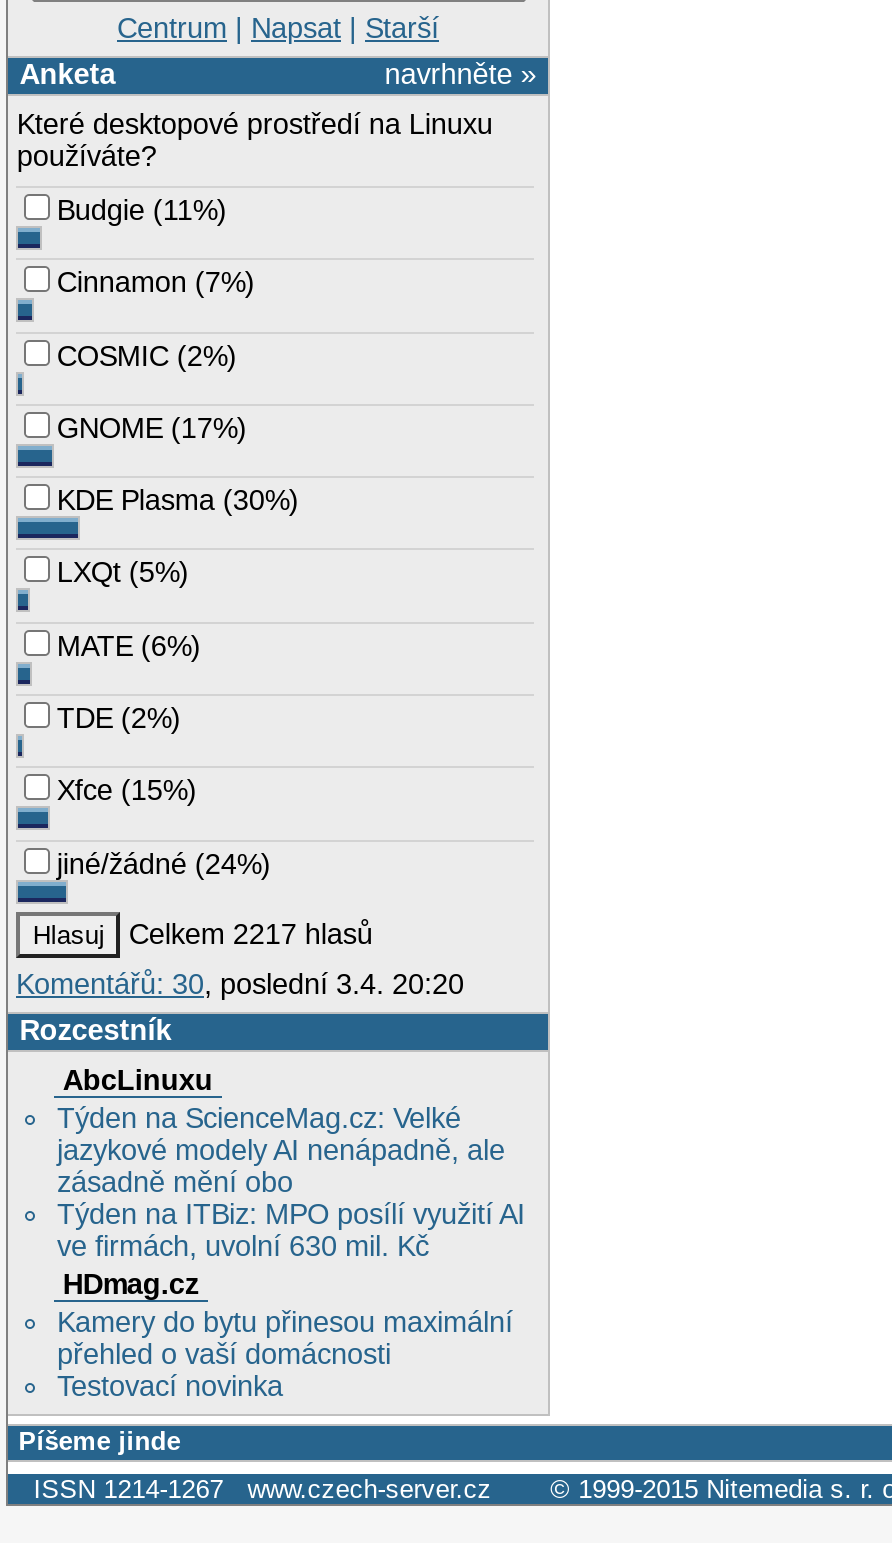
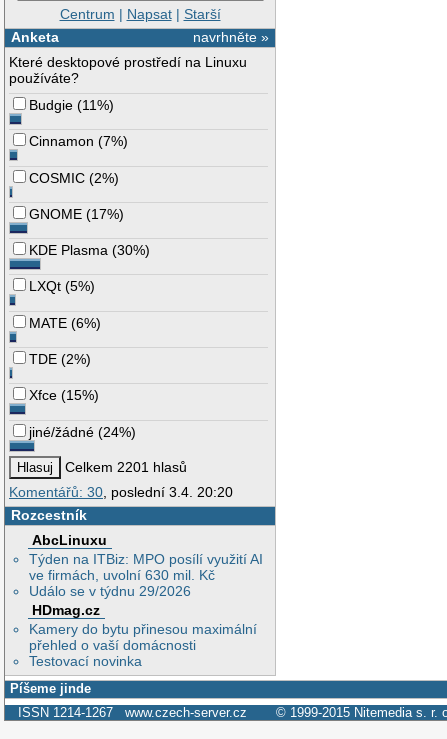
- Celkem 2217 hlasů
+ Celkem 2201 hlasů

- Týden na ScienceMag.cz: Velké
- jazykové modely AI nenápadně, ale
- zásadně mění obo

moved up: Týden na ITBiz: MPO posílí využití AI | ve firmách, uvolní 630 mil. Kč

+ Událo se v týdnu 29/2026
